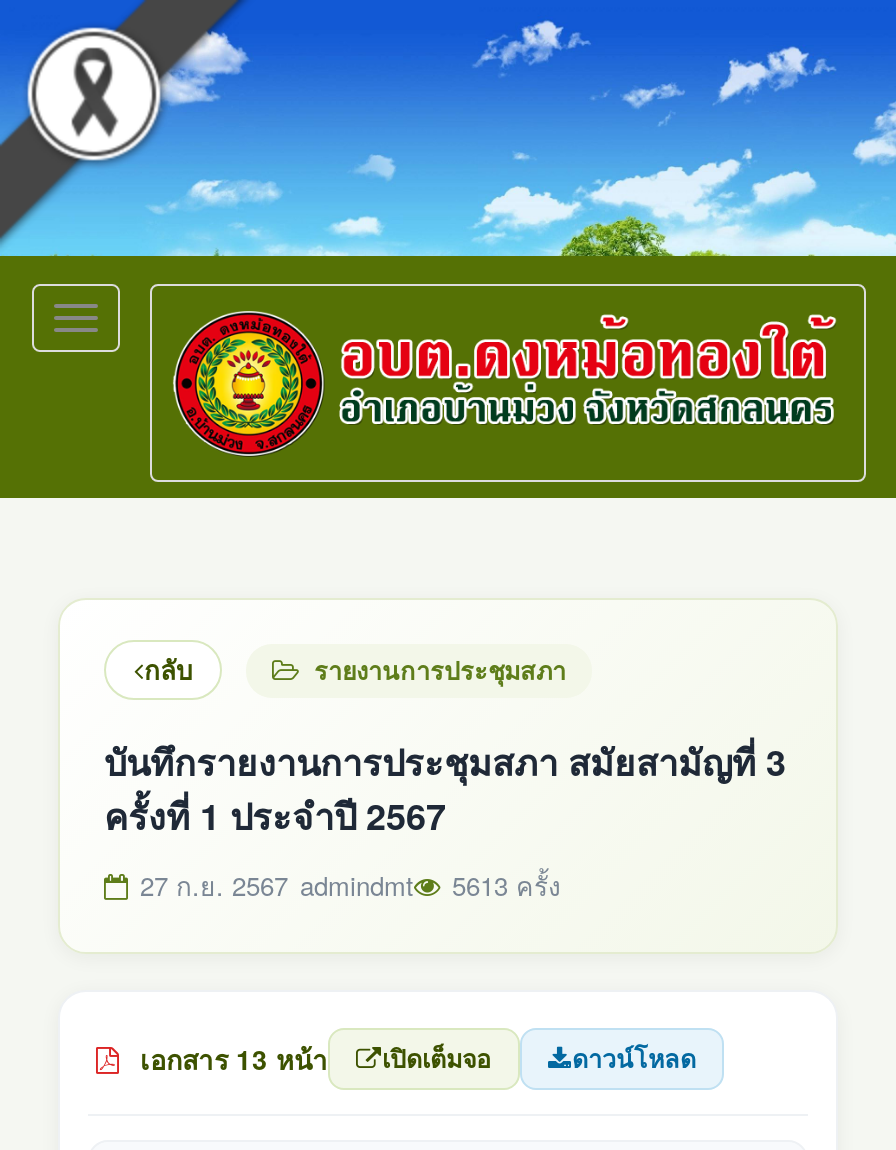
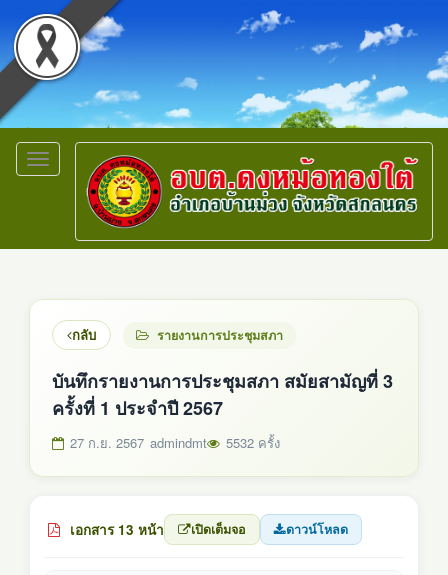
- 27 ก.ย. 2567 admindmt 5613 ครั้ง
+ 27 ก.ย. 2567 admindmt 5532 ครั้ง
